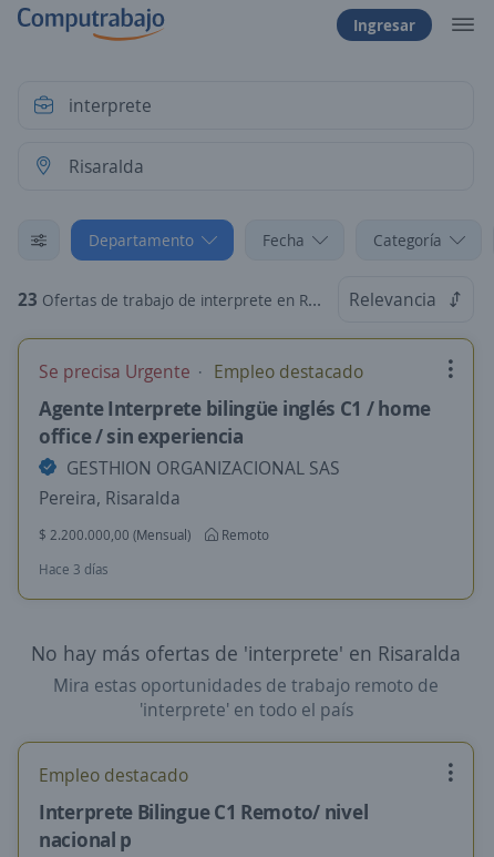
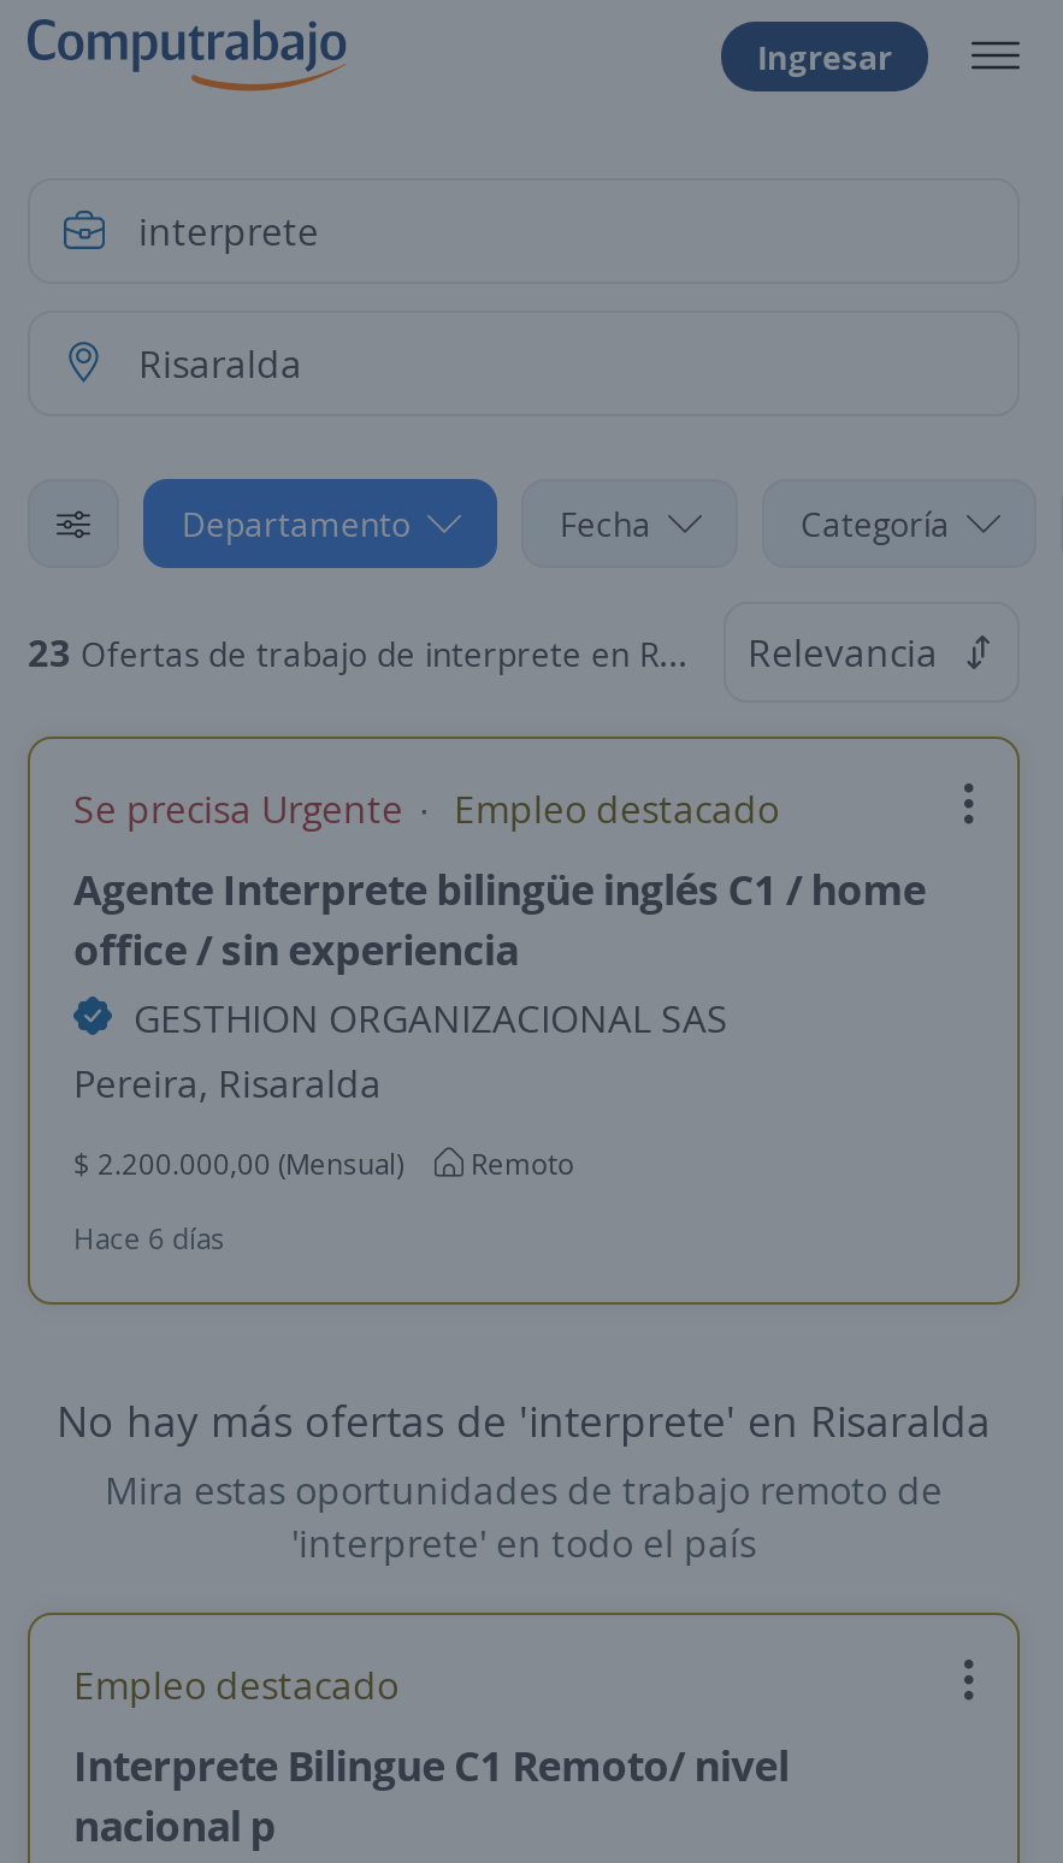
- Hace 3 días
+ Hace 6 días
